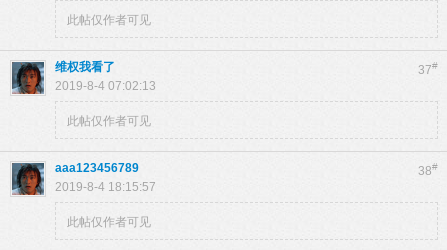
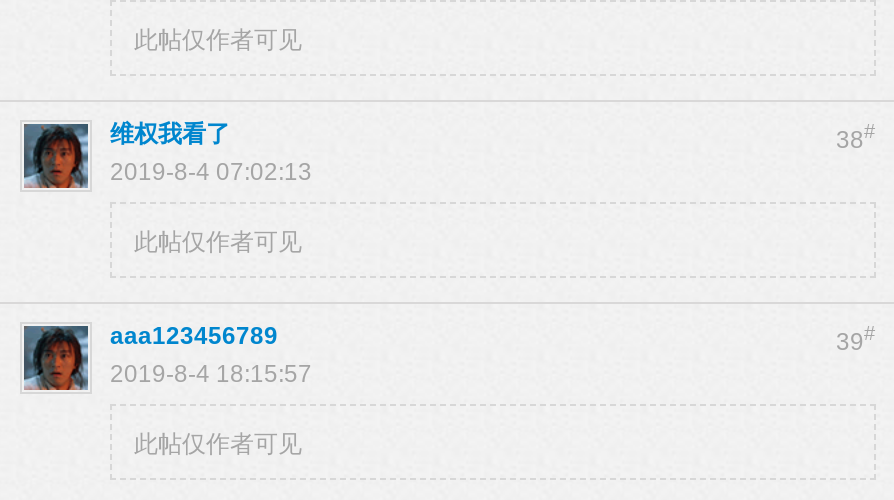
- 37#
+ 38#

- 38#
+ 39#
